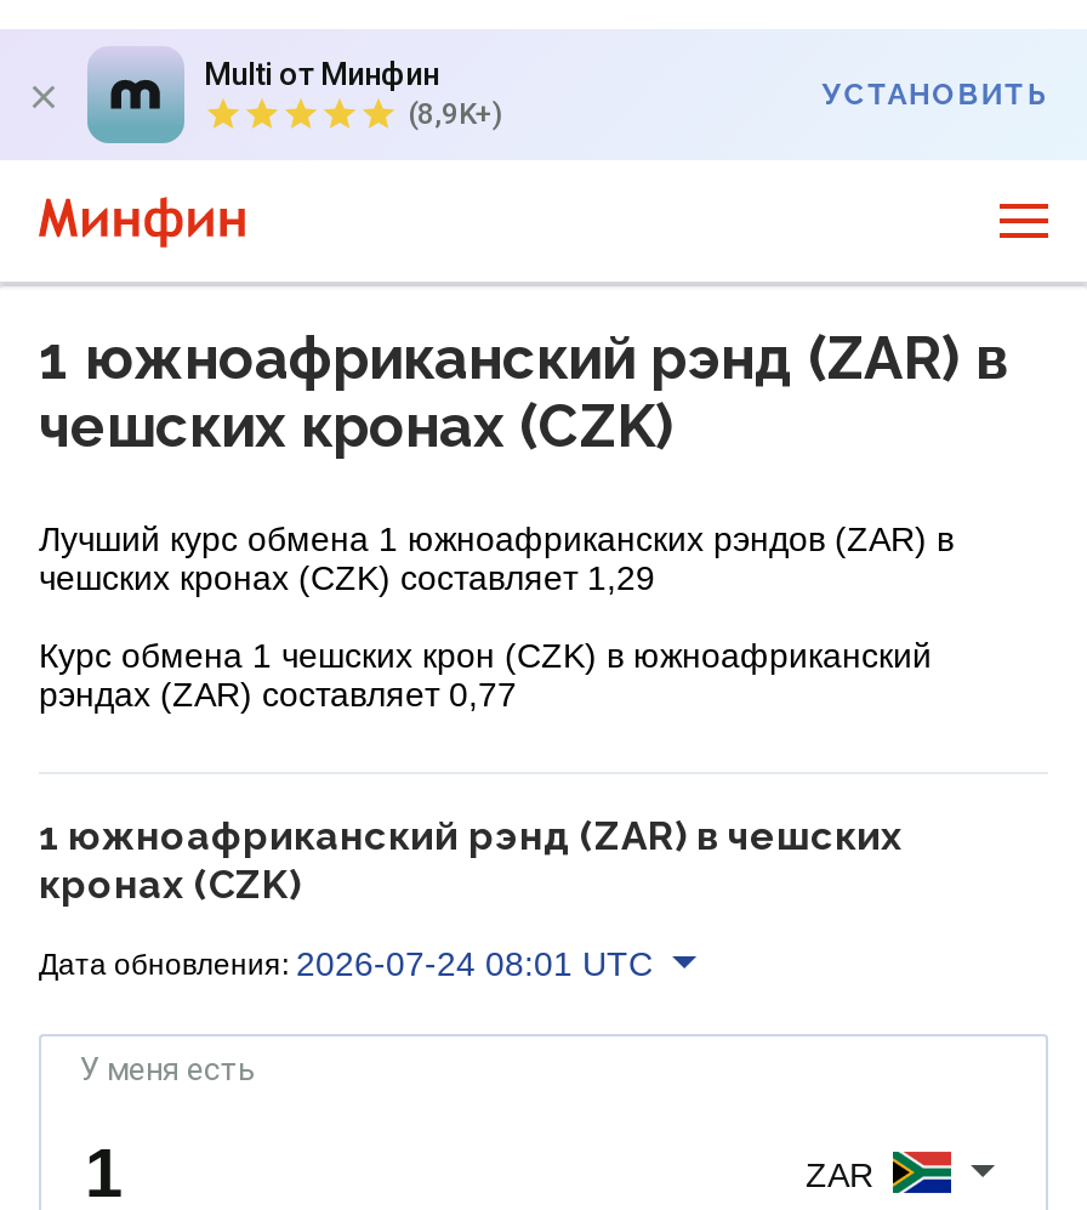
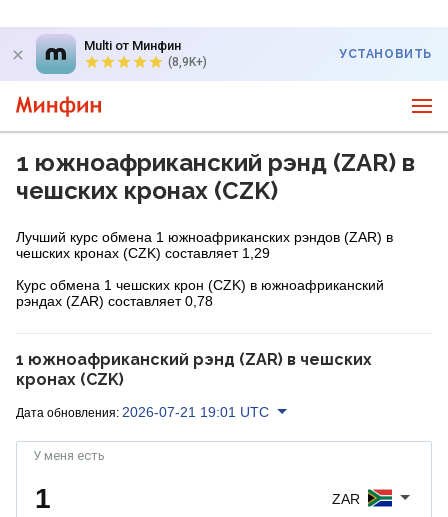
- рэндах (ZAR) составляет 0,77
+ рэндах (ZAR) составляет 0,78

- Дата обновления: 2026-07-24 08:01 UTC
+ Дата обновления: 2026-07-21 19:01 UTC
